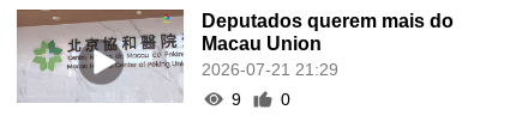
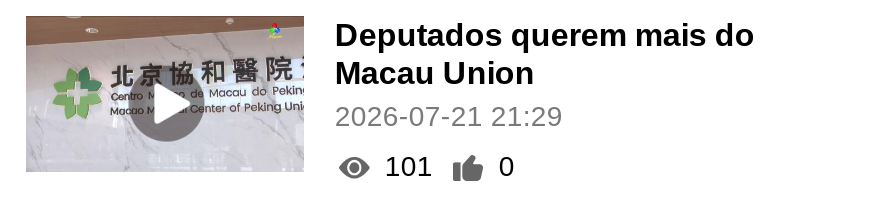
- 9
+ 101
